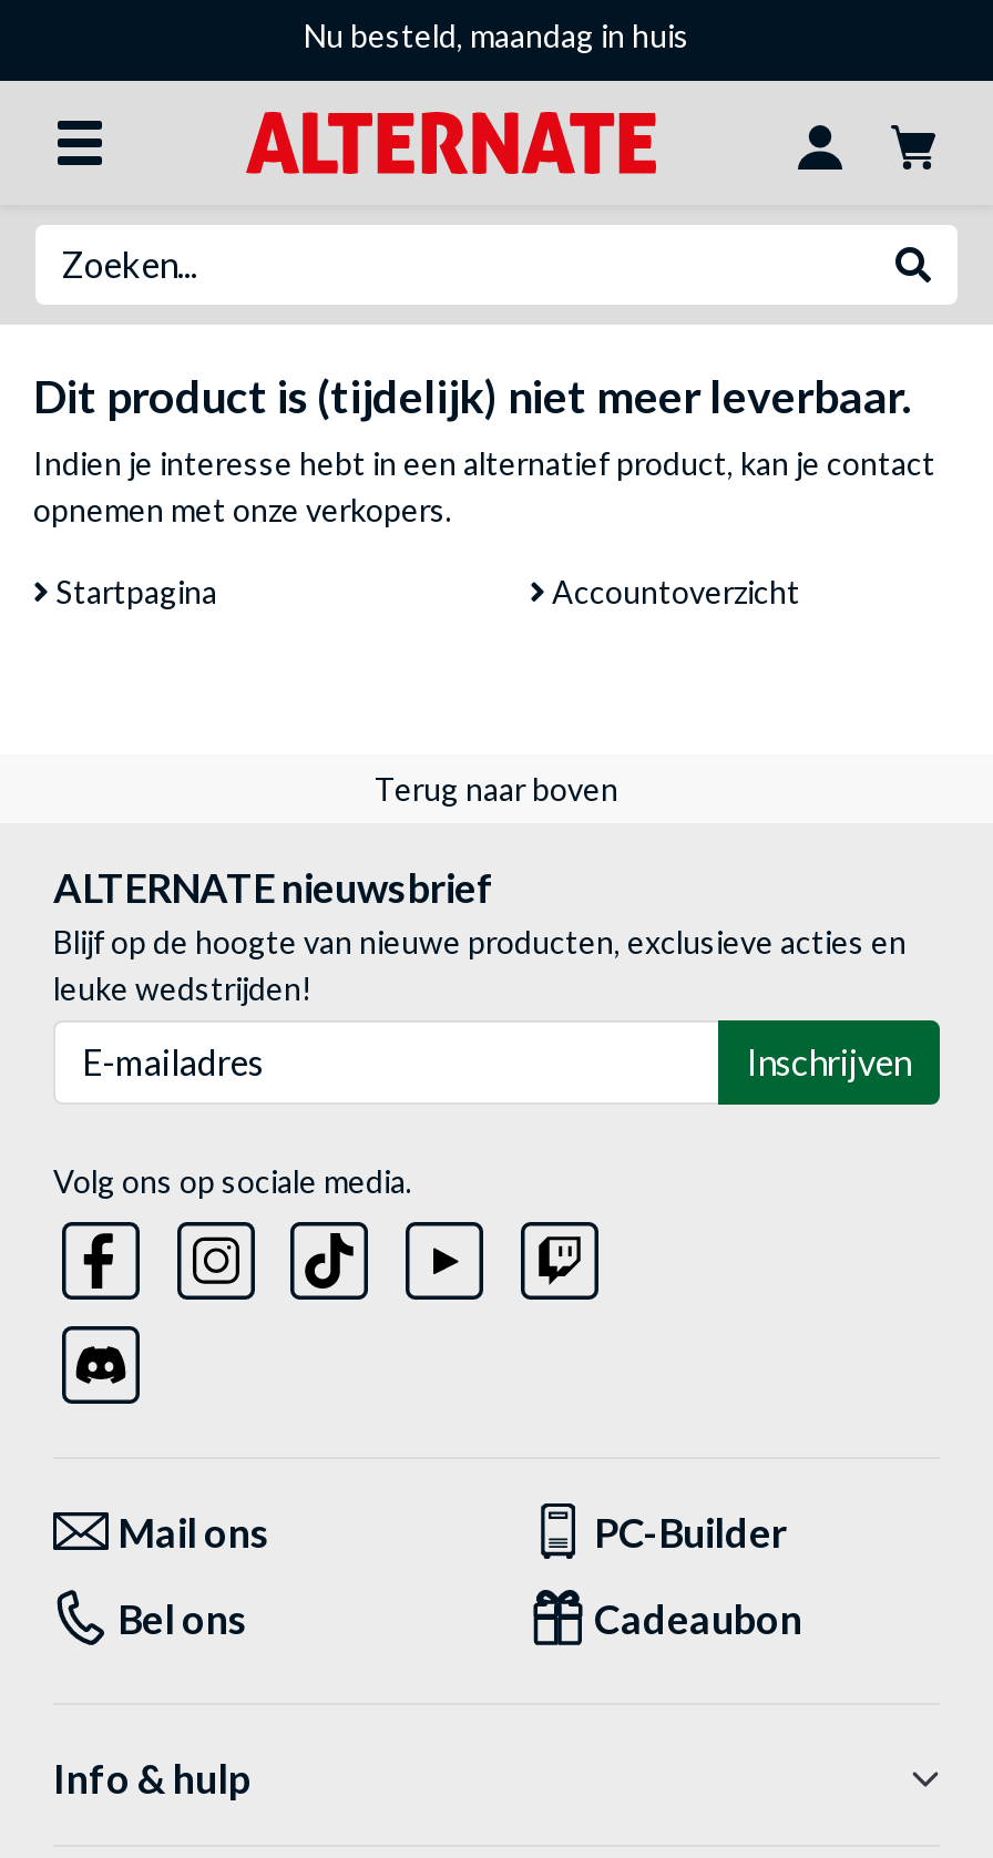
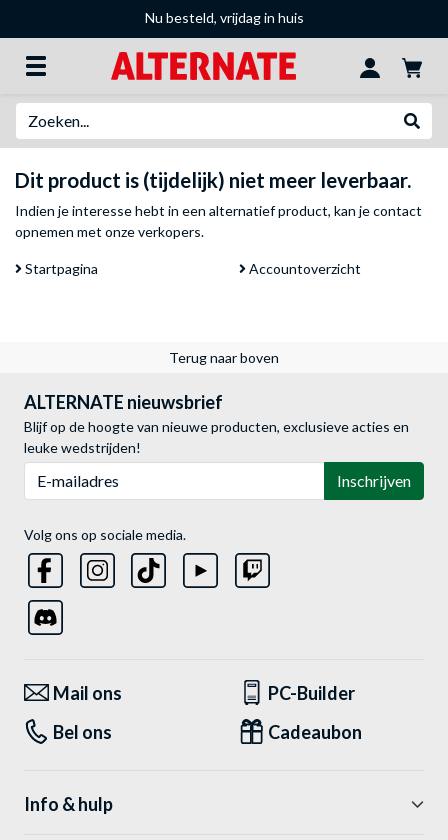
- Nu besteld, maandag in huis
+ Nu besteld, vrijdag in huis
